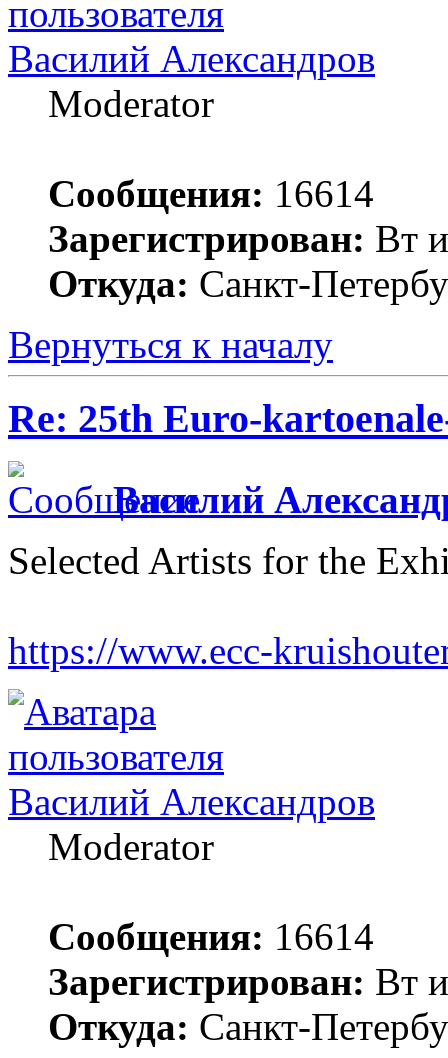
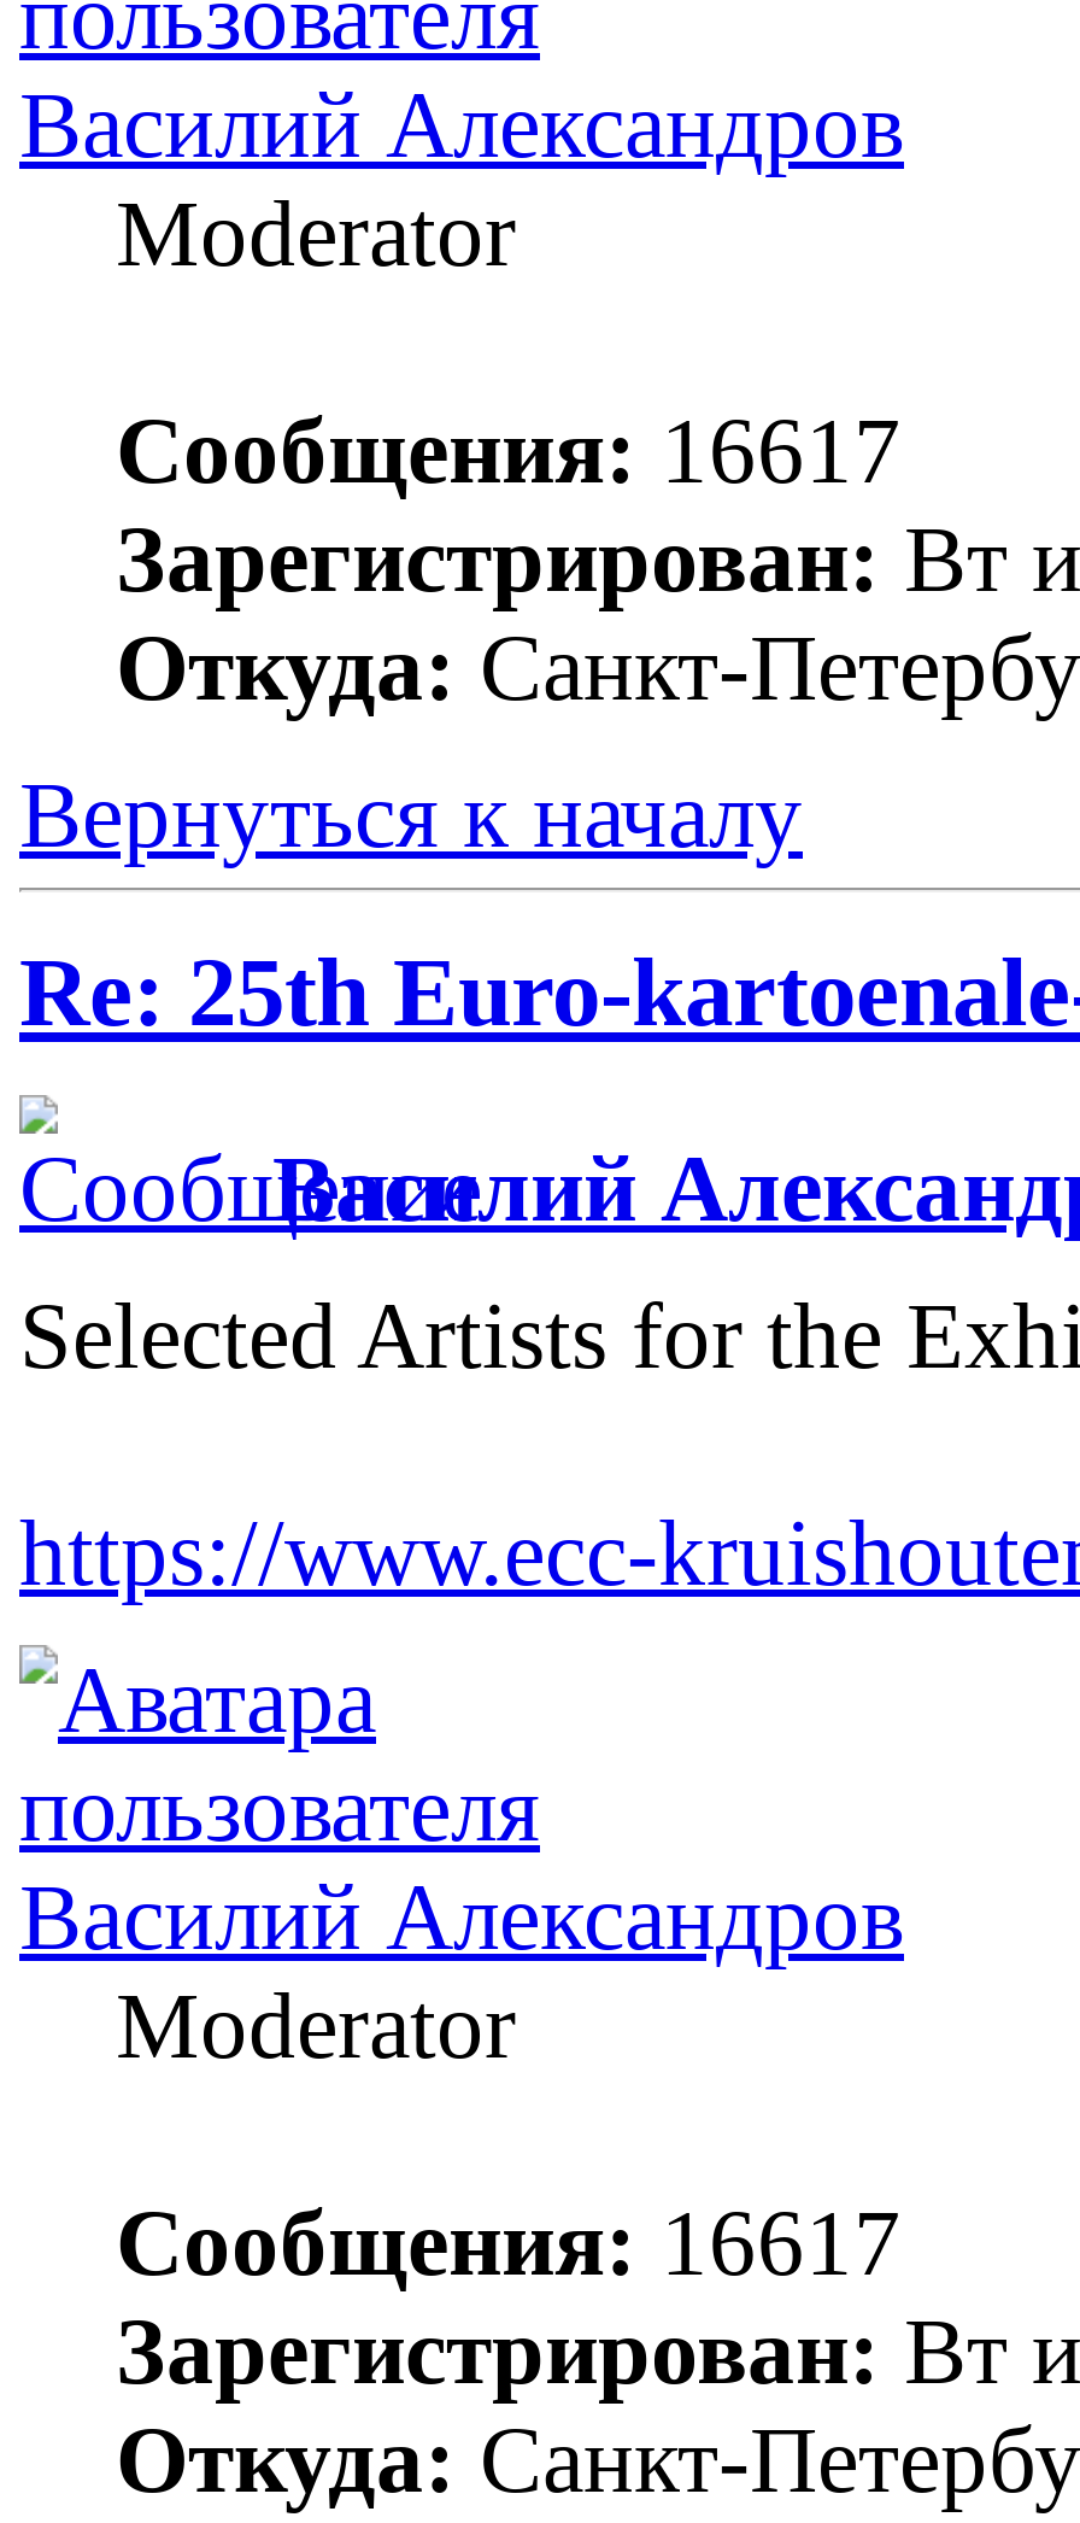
- Сообщения: 16614
+ Сообщения: 16617

- Сообщения: 16614
+ Сообщения: 16617
